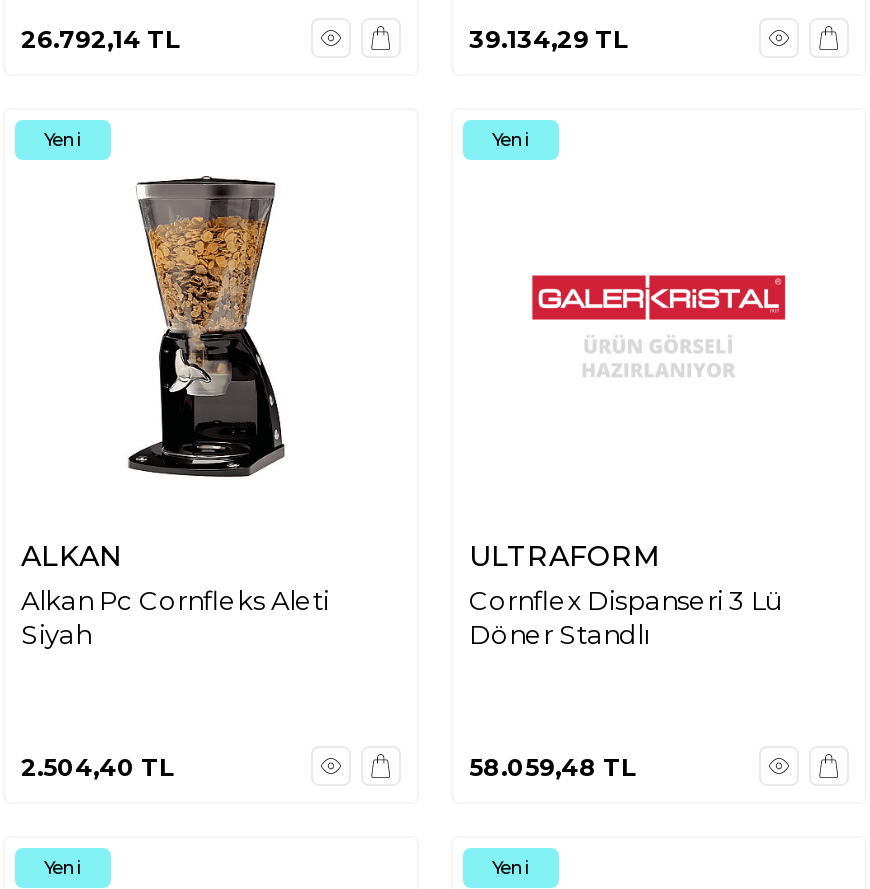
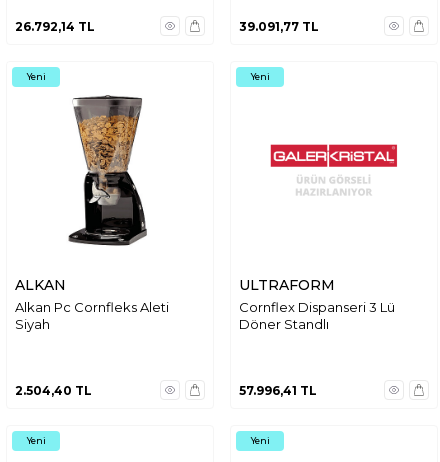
- 39.134,29 TL
+ 39.091,77 TL

- 58.059,48 TL
+ 57.996,41 TL
